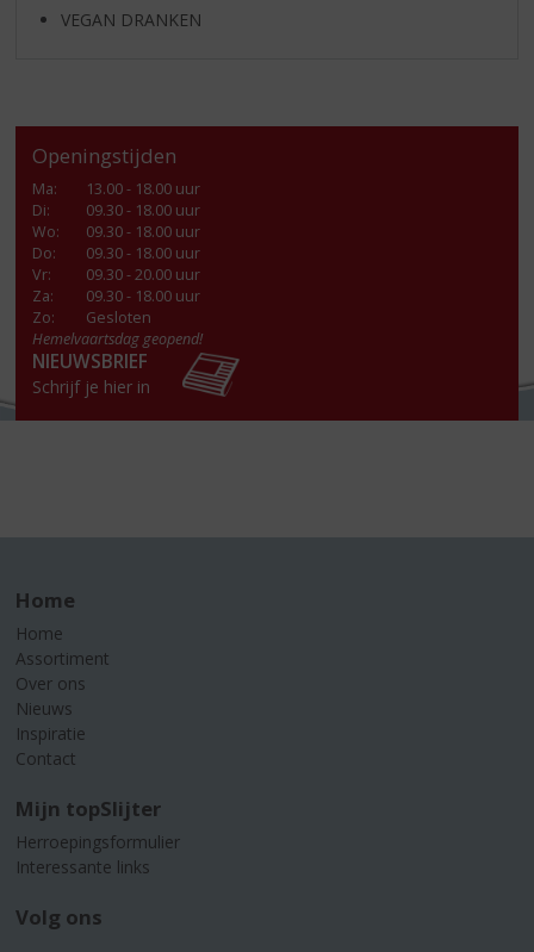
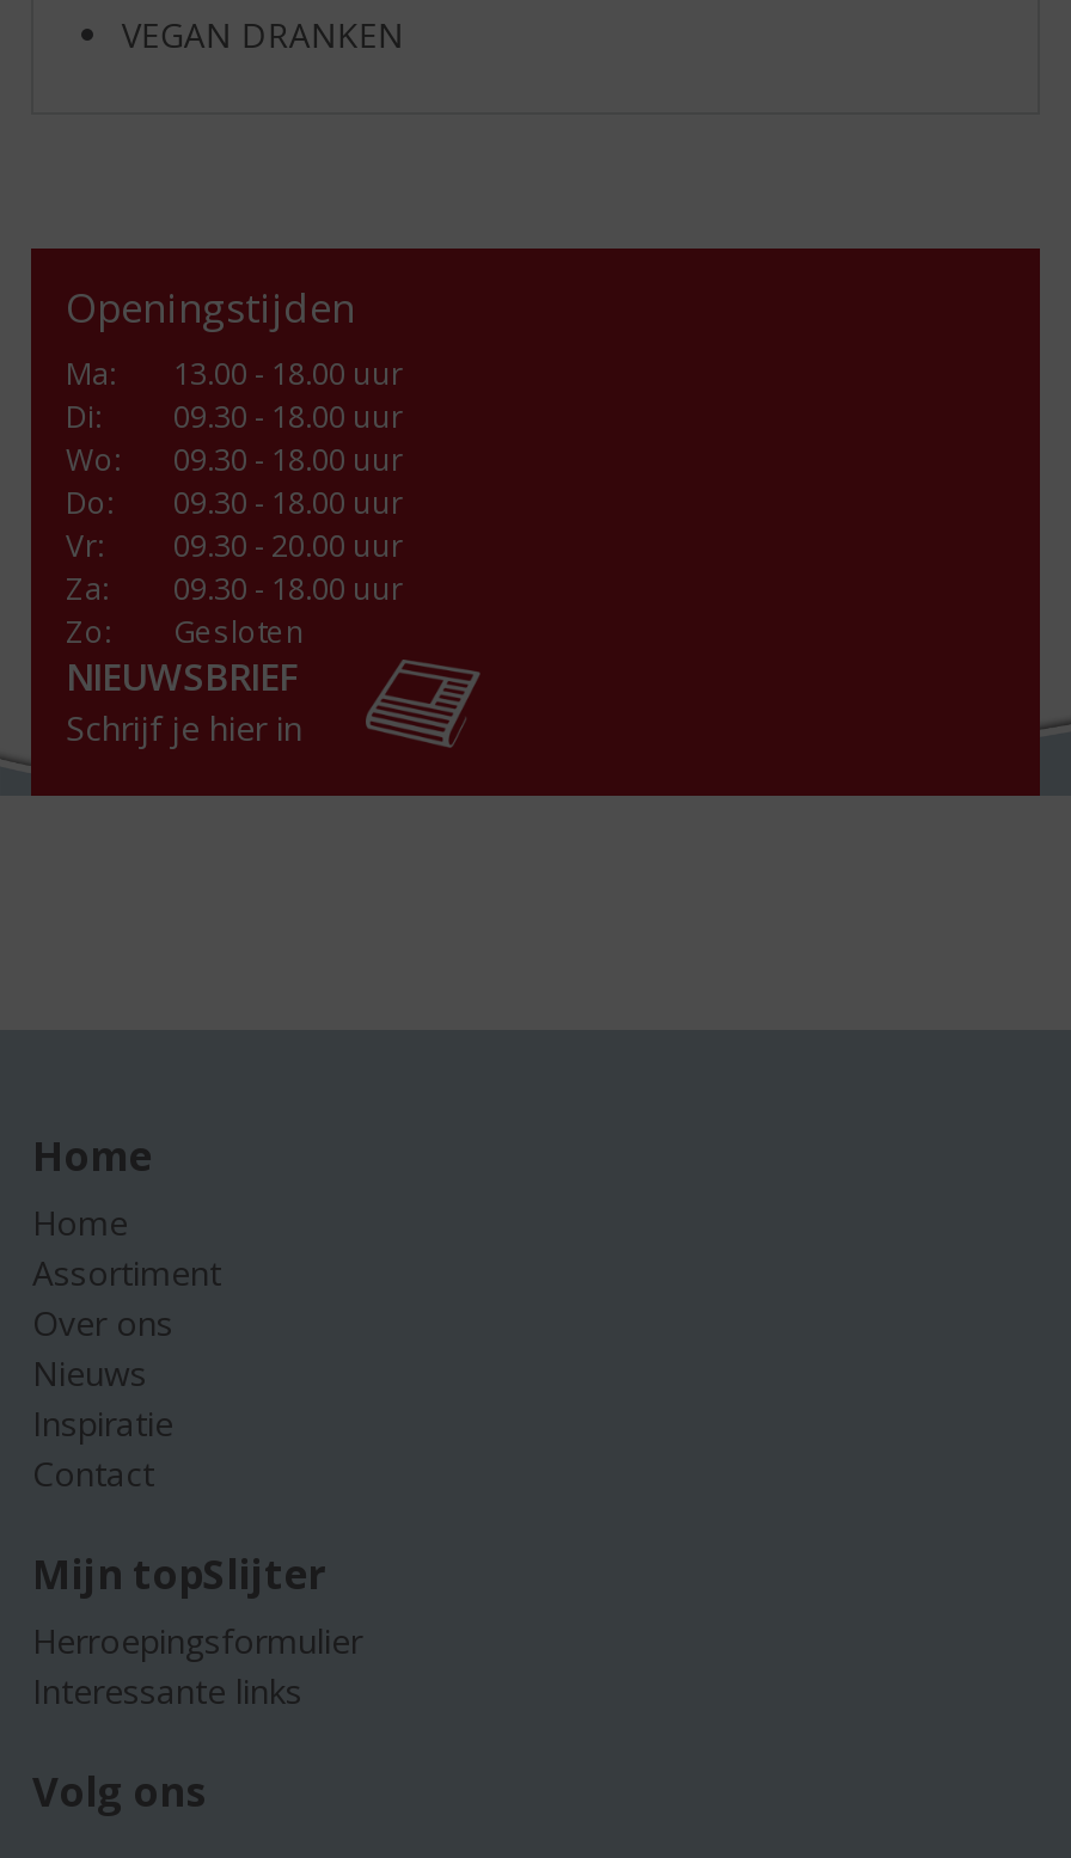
- Hemelvaartsdag geopend!
